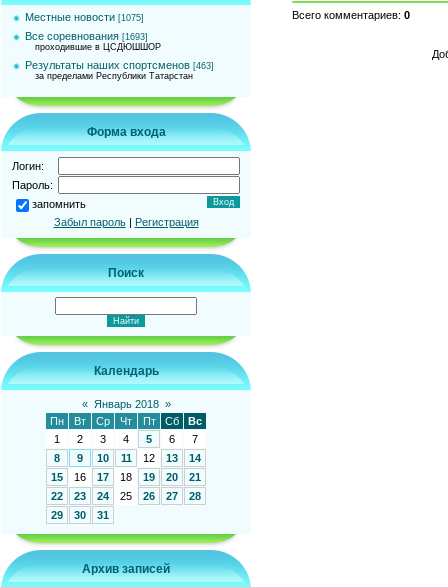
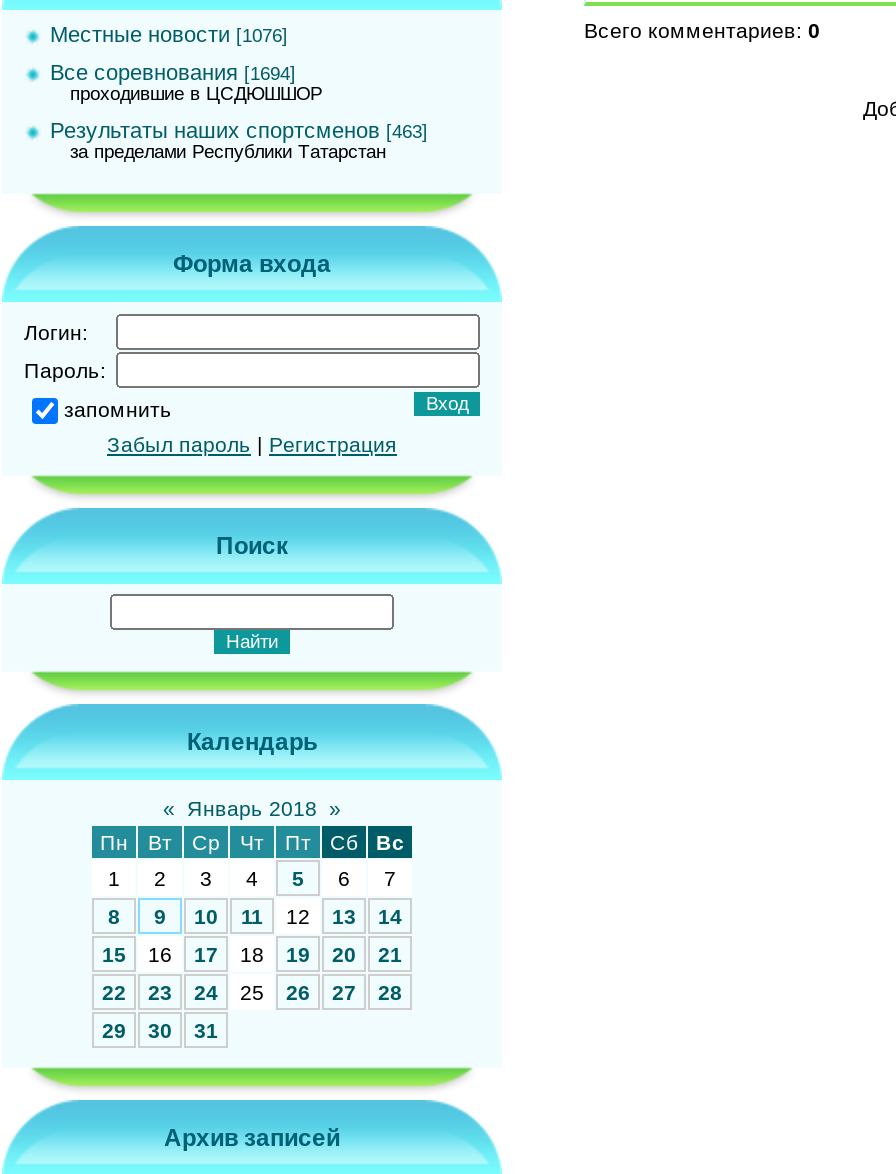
- Местные новости [1075]
+ Местные новости [1076]

- Все соревнования [1693]
+ Все соревнования [1694]
